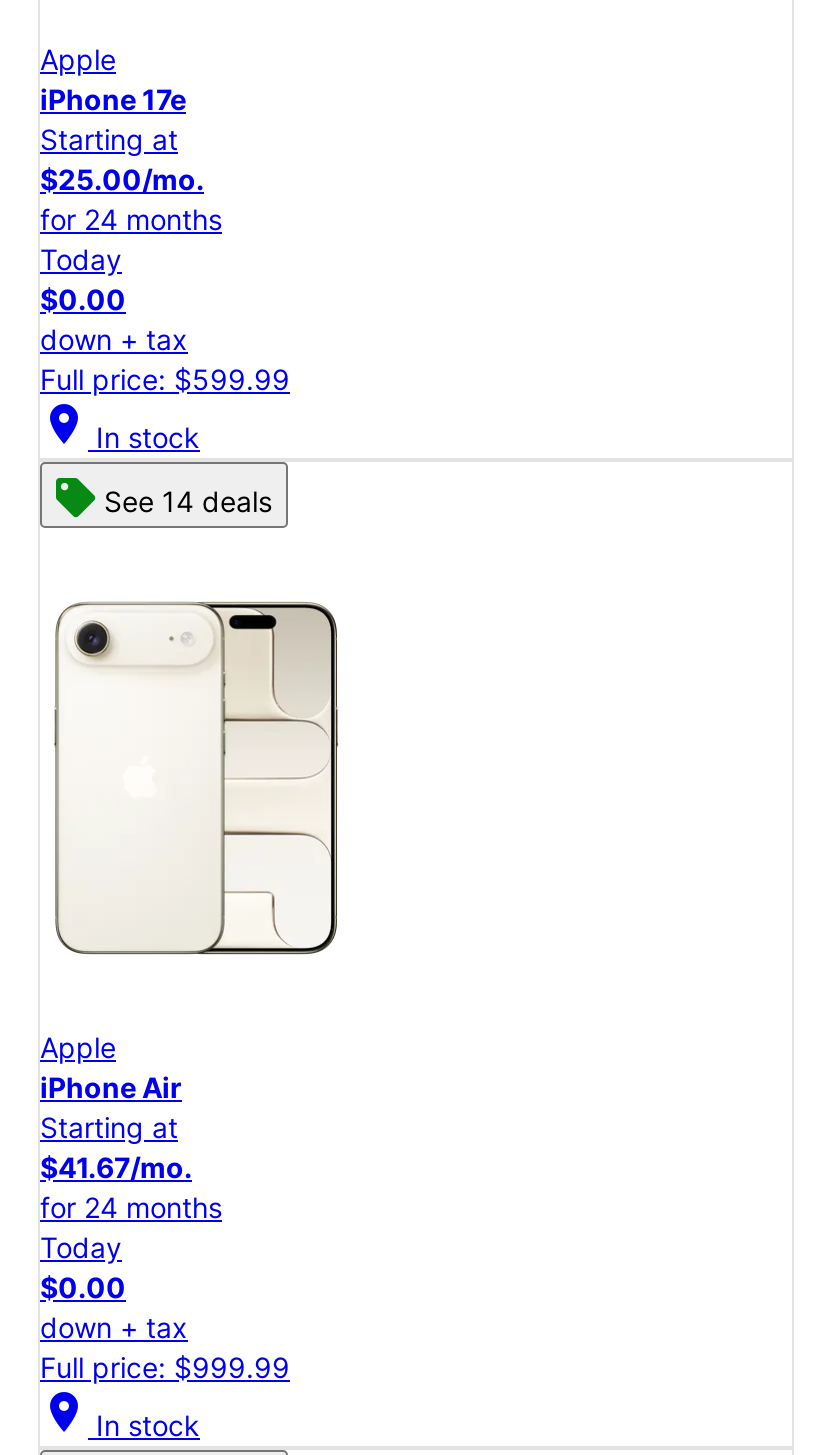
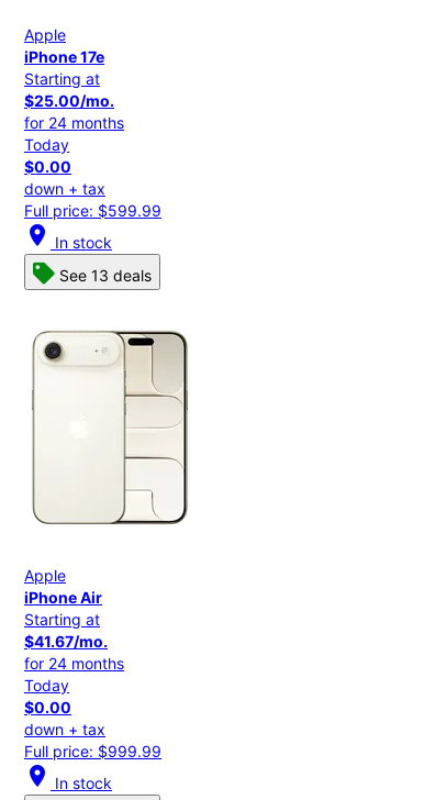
- See 14 deals
+ See 13 deals
